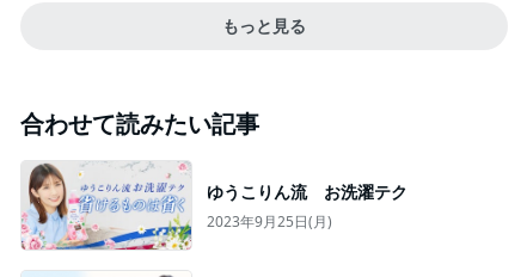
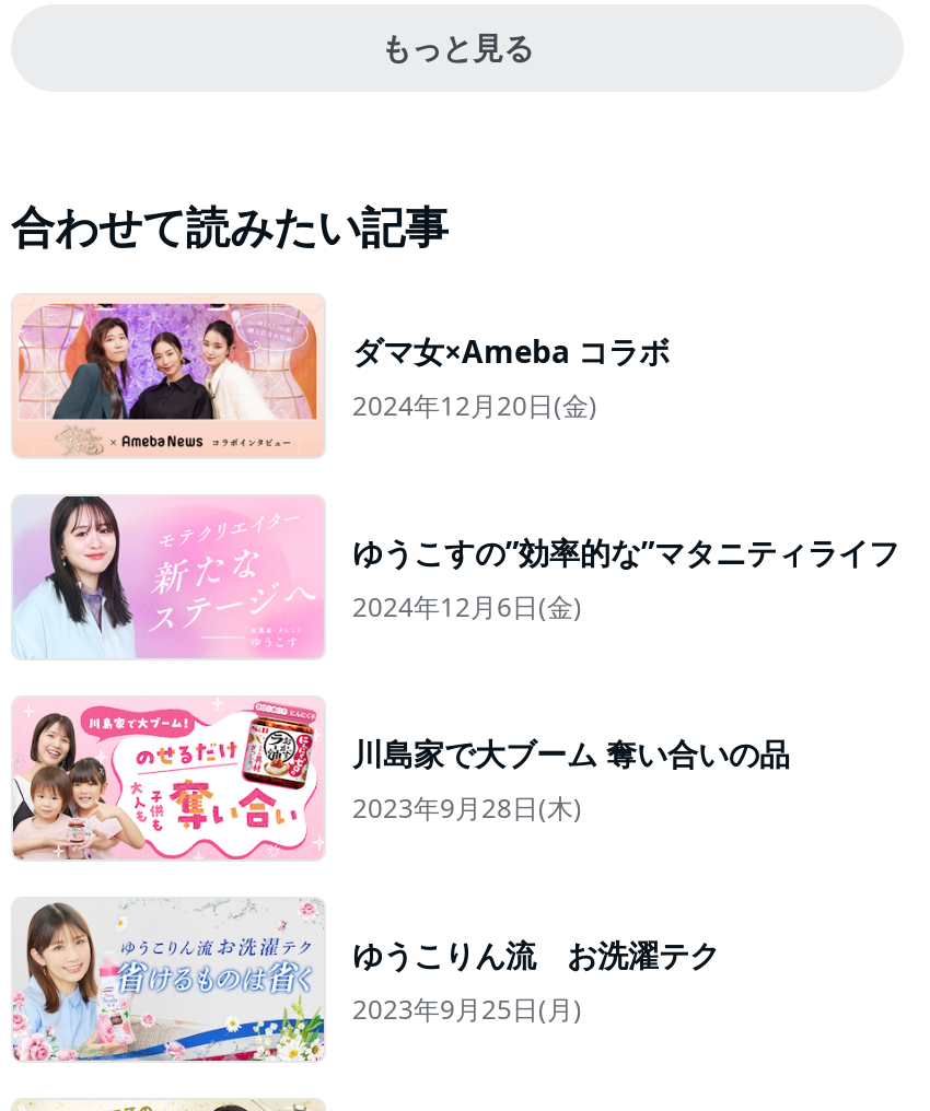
+ [image]
+ 川島家で大ブーム 奪い合いの品
+ 2023年9月28日(木)

+ [image]
+ ダマ女×Ameba コラボ
+ 2024年12月20日(金)

+ [image]
+ ゆうこすの”効率的な”マタニティライフ
+ 2024年12月6日(金)
